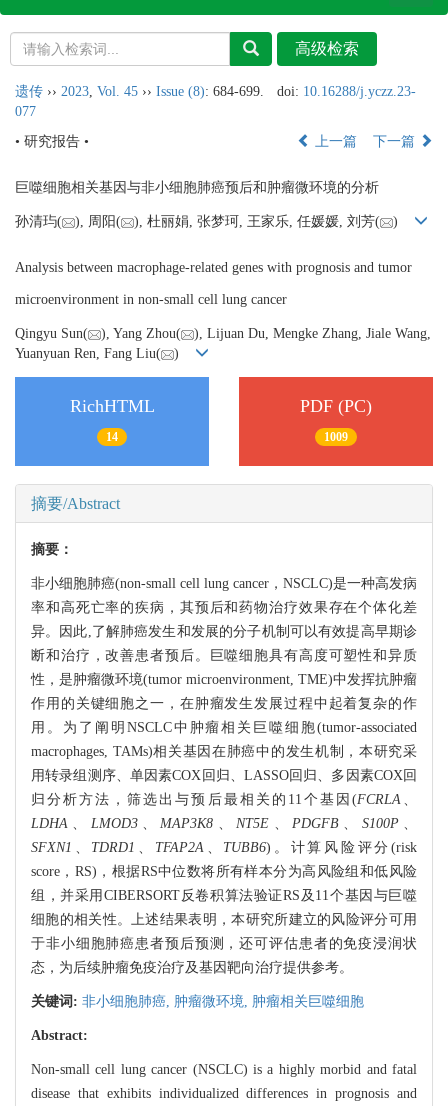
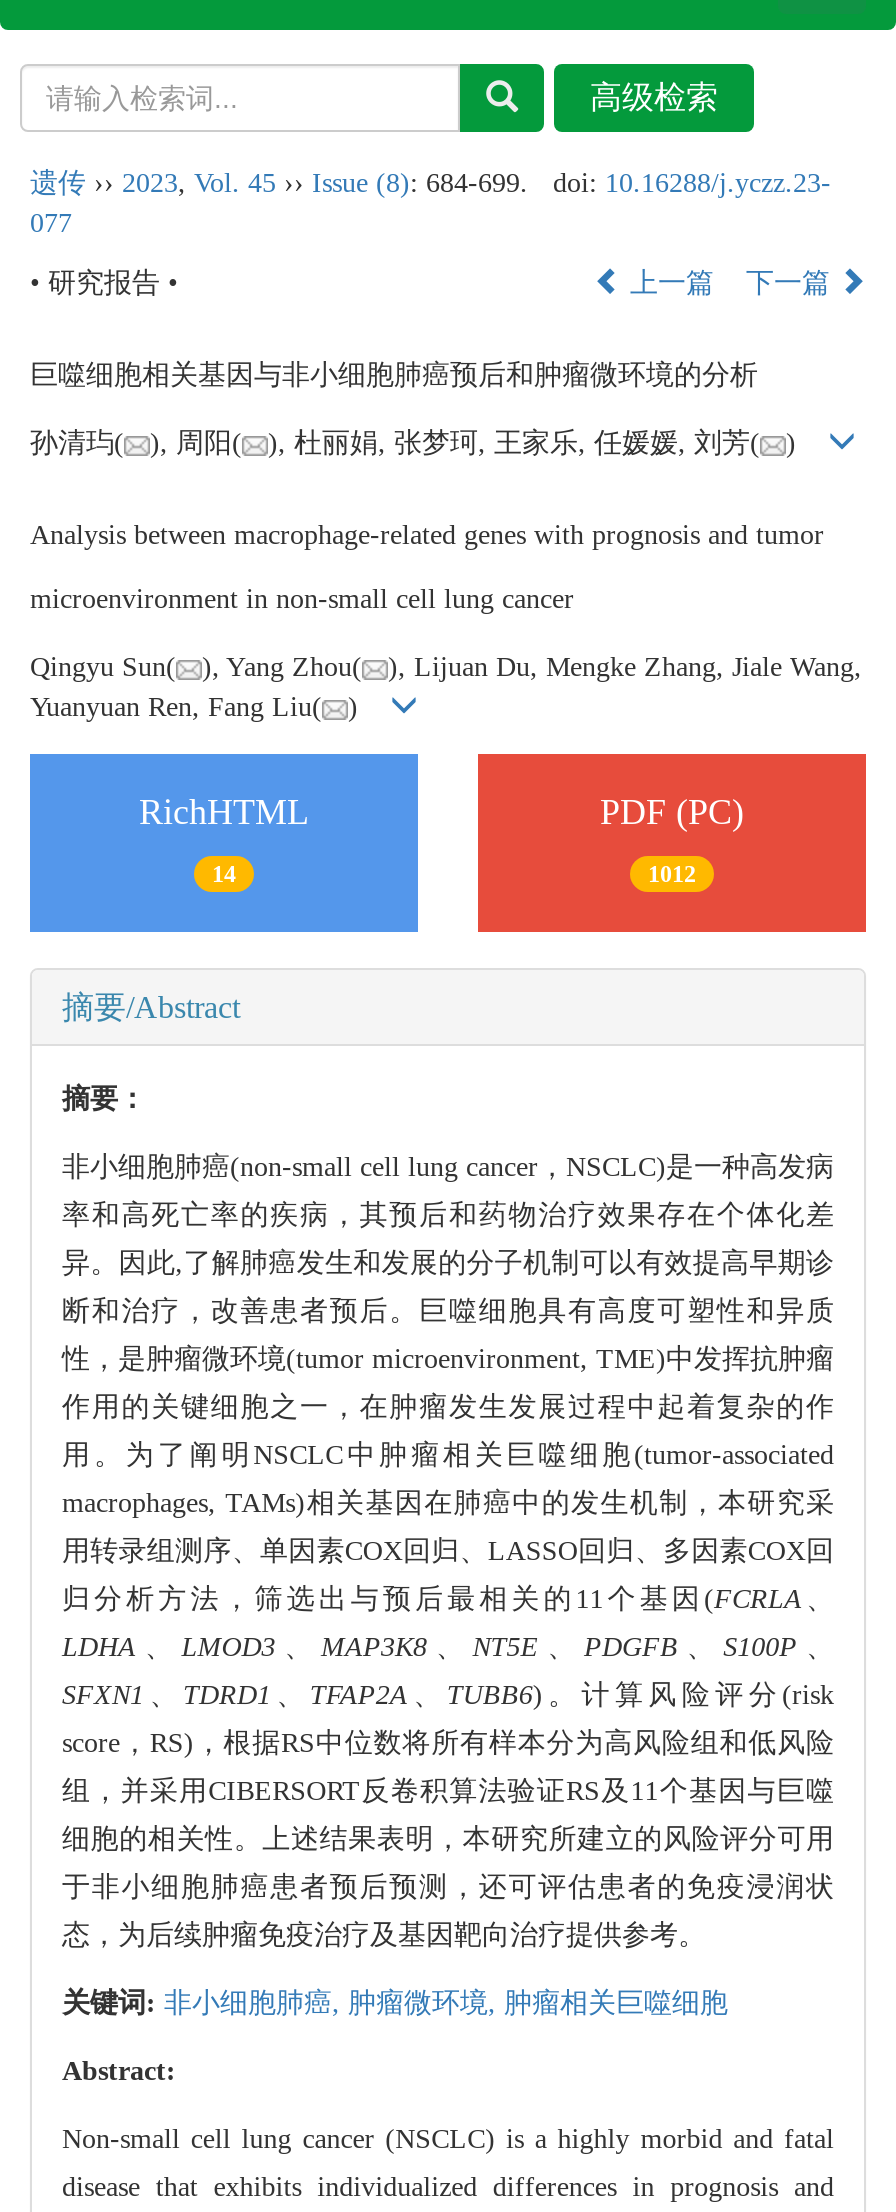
- 1009
+ 1012
